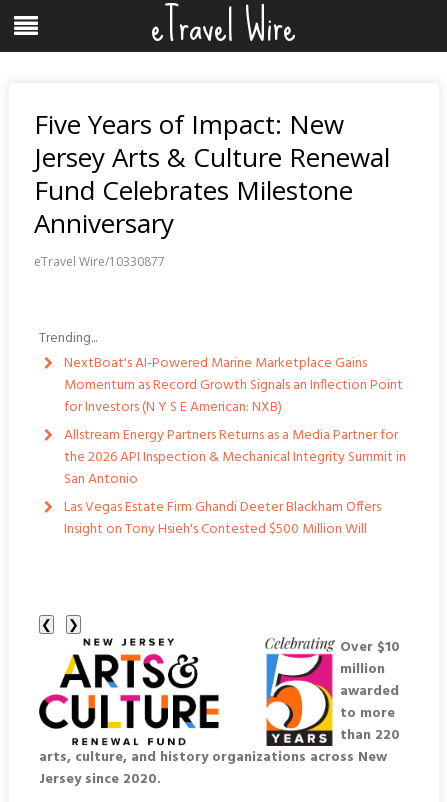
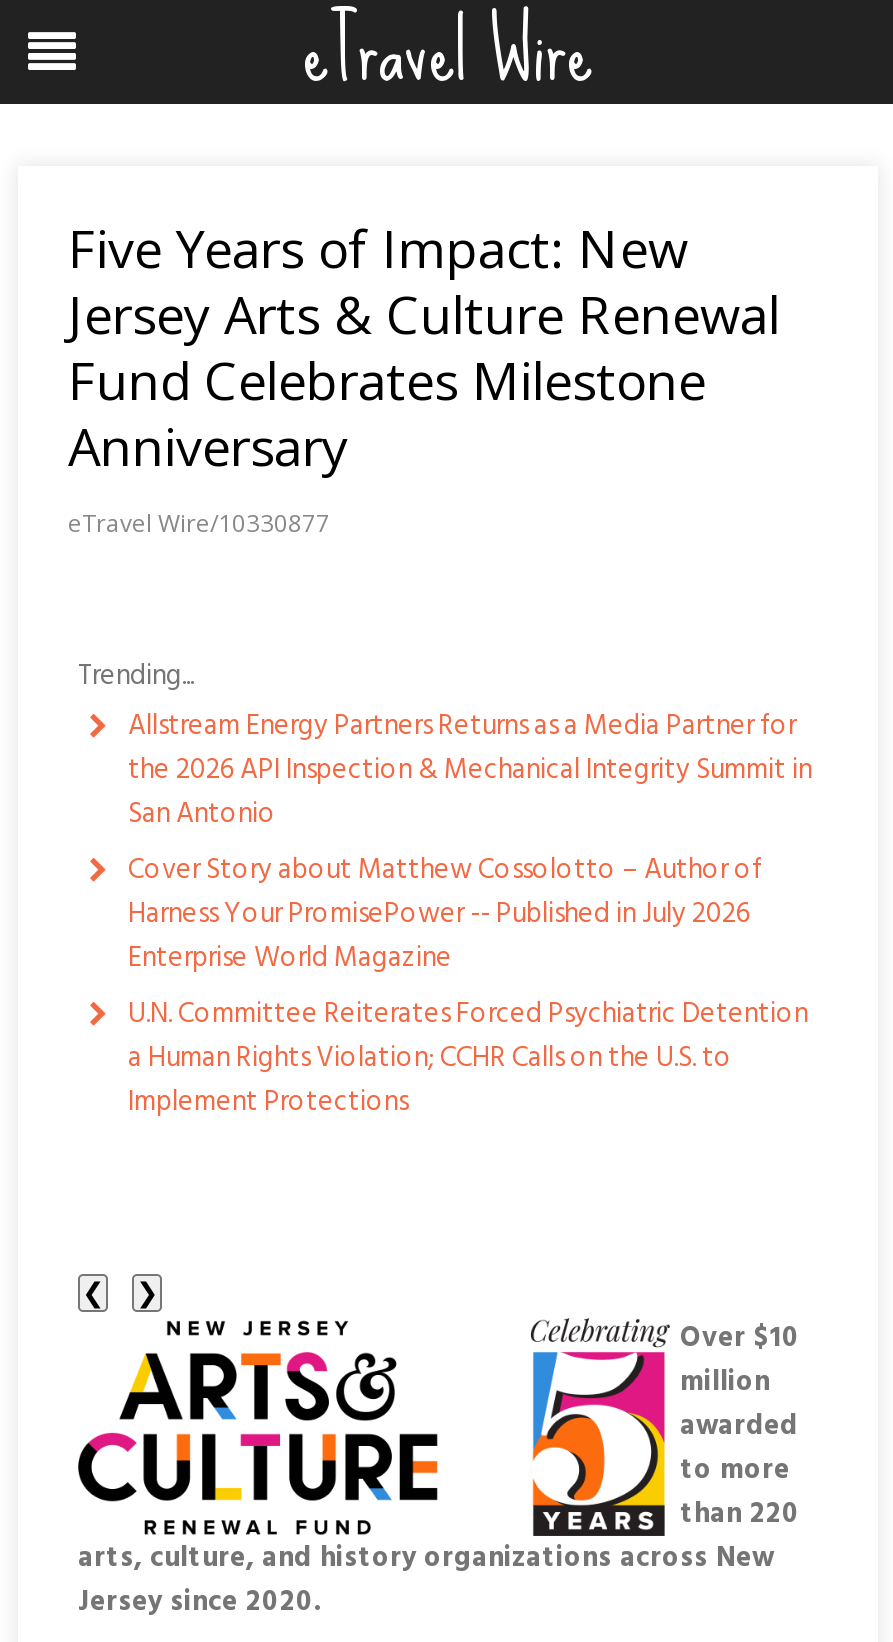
- NextBoat's AI-Powered Marine Marketplace Gains
- Momentum as Record Growth Signals an Inflection Point
- for Investors (N Y S E American: NXB)

moved up: Allstream Energy Partners Returns as a Media Partner for | the 2026 API Inspection & Mechanical Integrity Summit in | San Antonio

- Las Vegas Estate Firm Ghandi Deeter Blackham Offers
- Insight on Tony Hsieh's Contested $500 Million Will
+ Cover Story about Matthew Cossolotto – Author of
+ Harness Your PromisePower -- Published in July 2026
+ Enterprise World Magazine
+ U.N. Committee Reiterates Forced Psychiatric Detention
+ a Human Rights Violation; CCHR Calls on the U.S. to
+ Implement Protections
